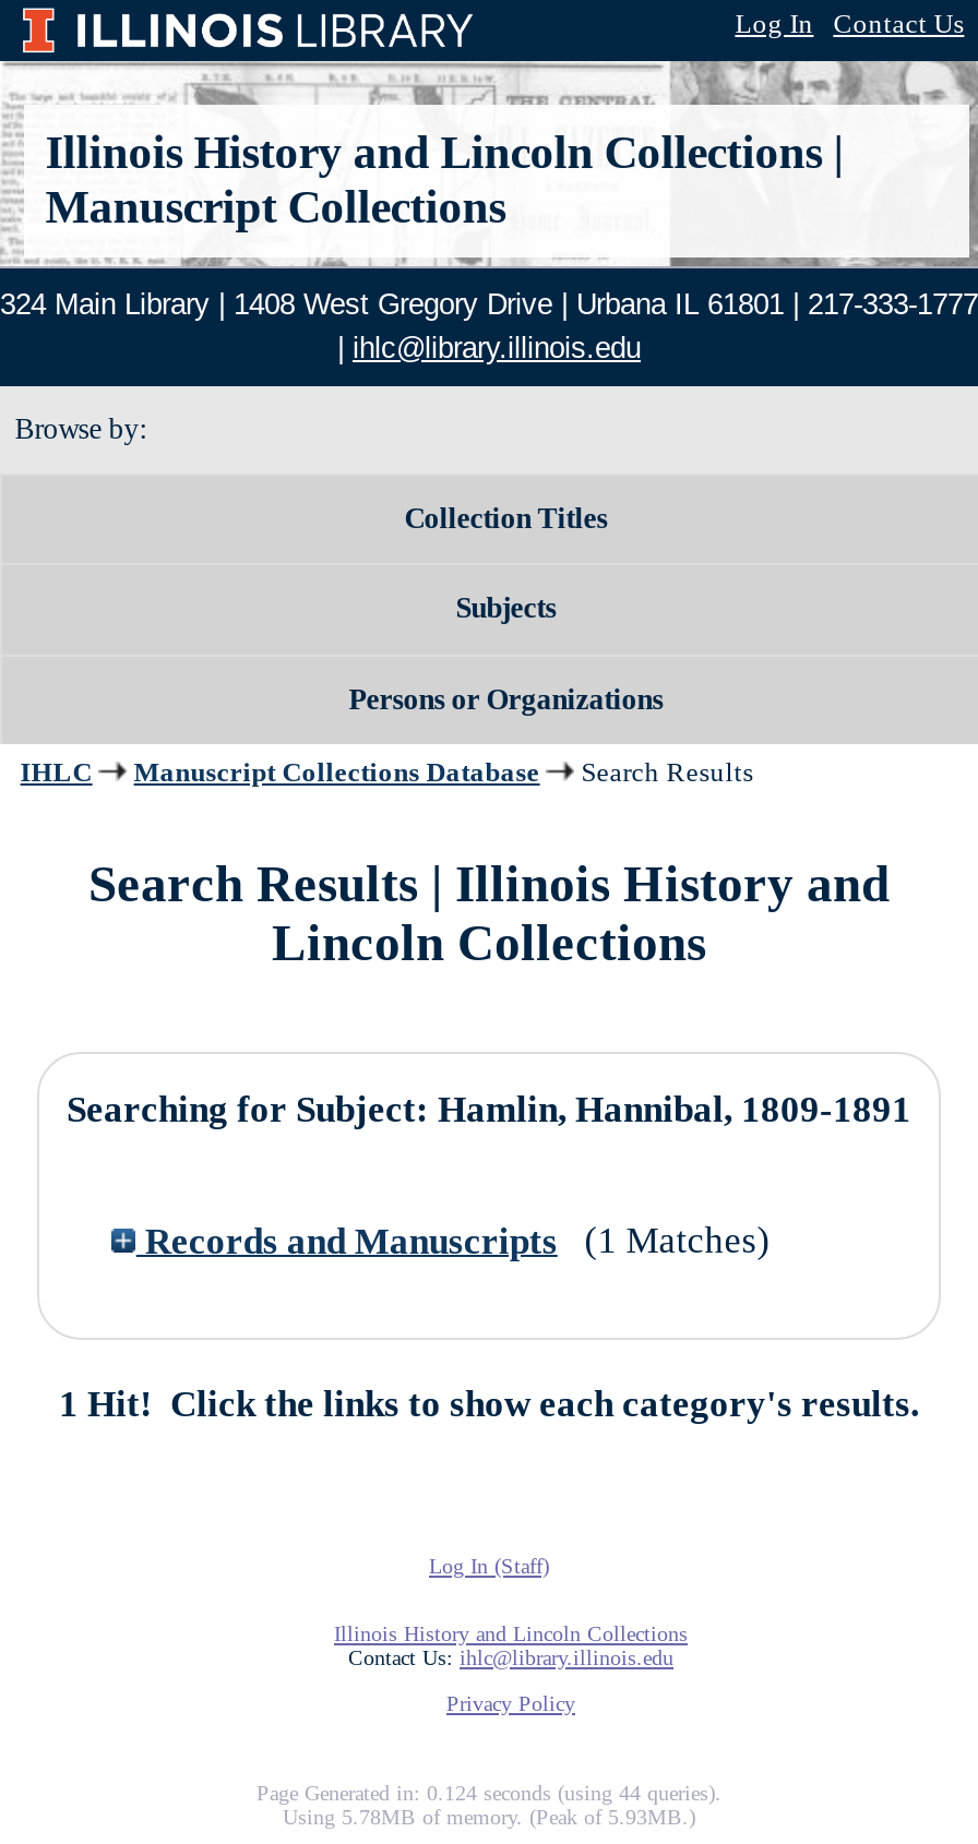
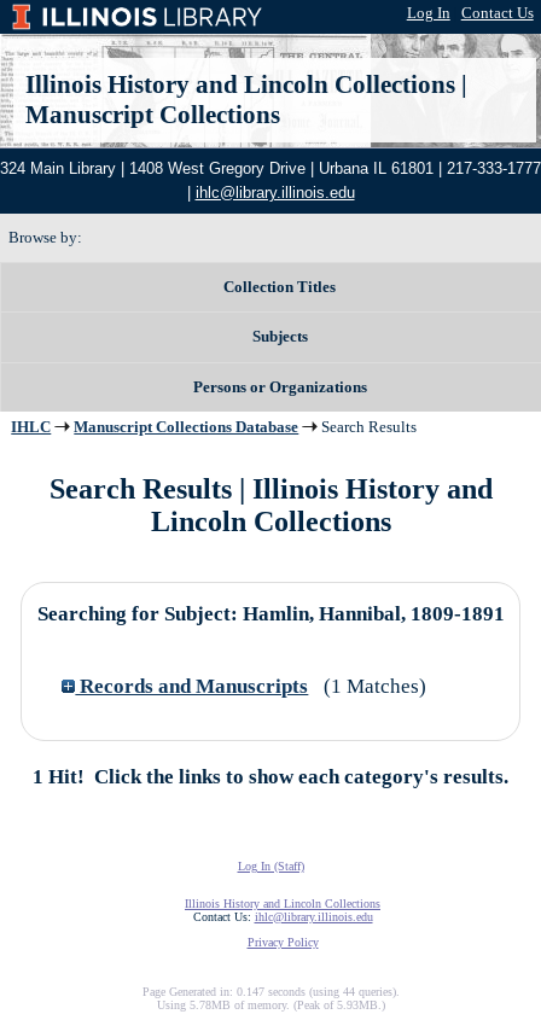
- Page Generated in: 0.124 seconds (using 44 queries).
+ Page Generated in: 0.147 seconds (using 44 queries).
